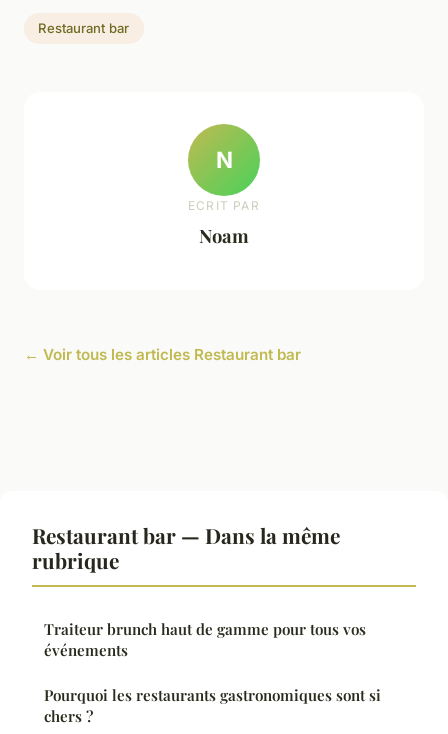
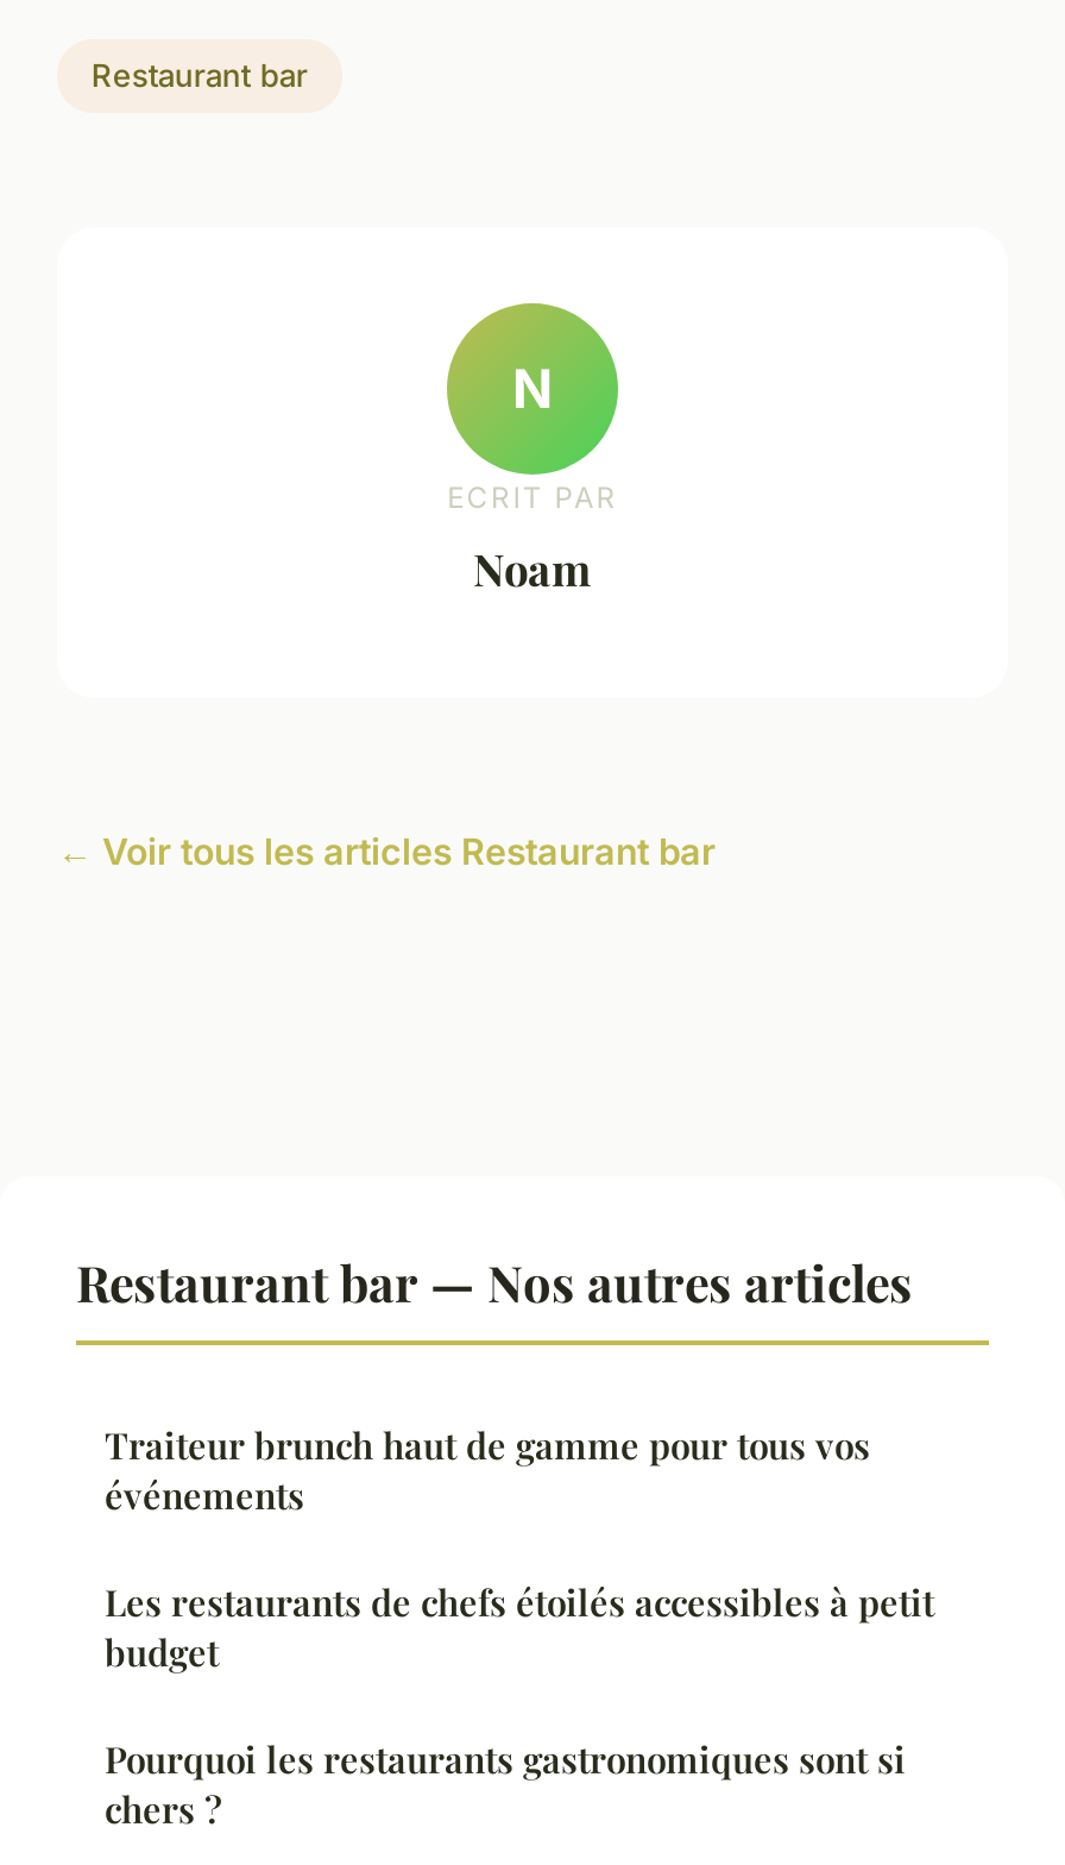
- Restaurant bar — Dans la même
- rubrique
+ Restaurant bar — Nos autres articles

moved up: Traiteur brunch haut de gamme pour tous vos | événements

+ Les restaurants de chefs étoilés accessibles à petit
+ budget
